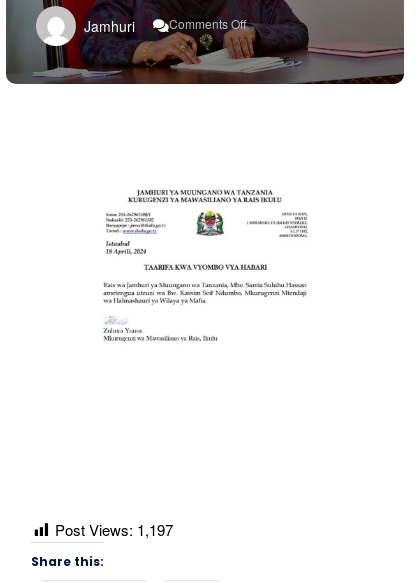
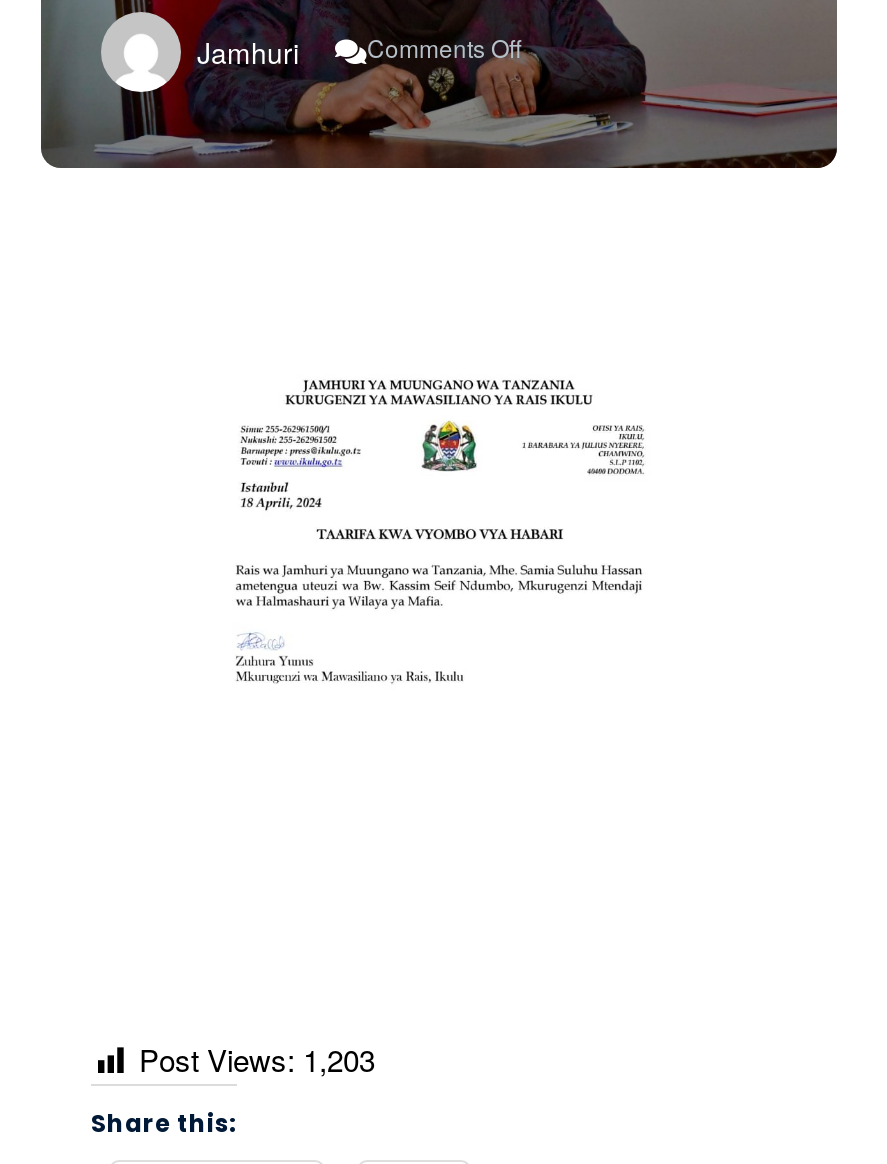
- Post Views: 1,197
+ Post Views: 1,203
